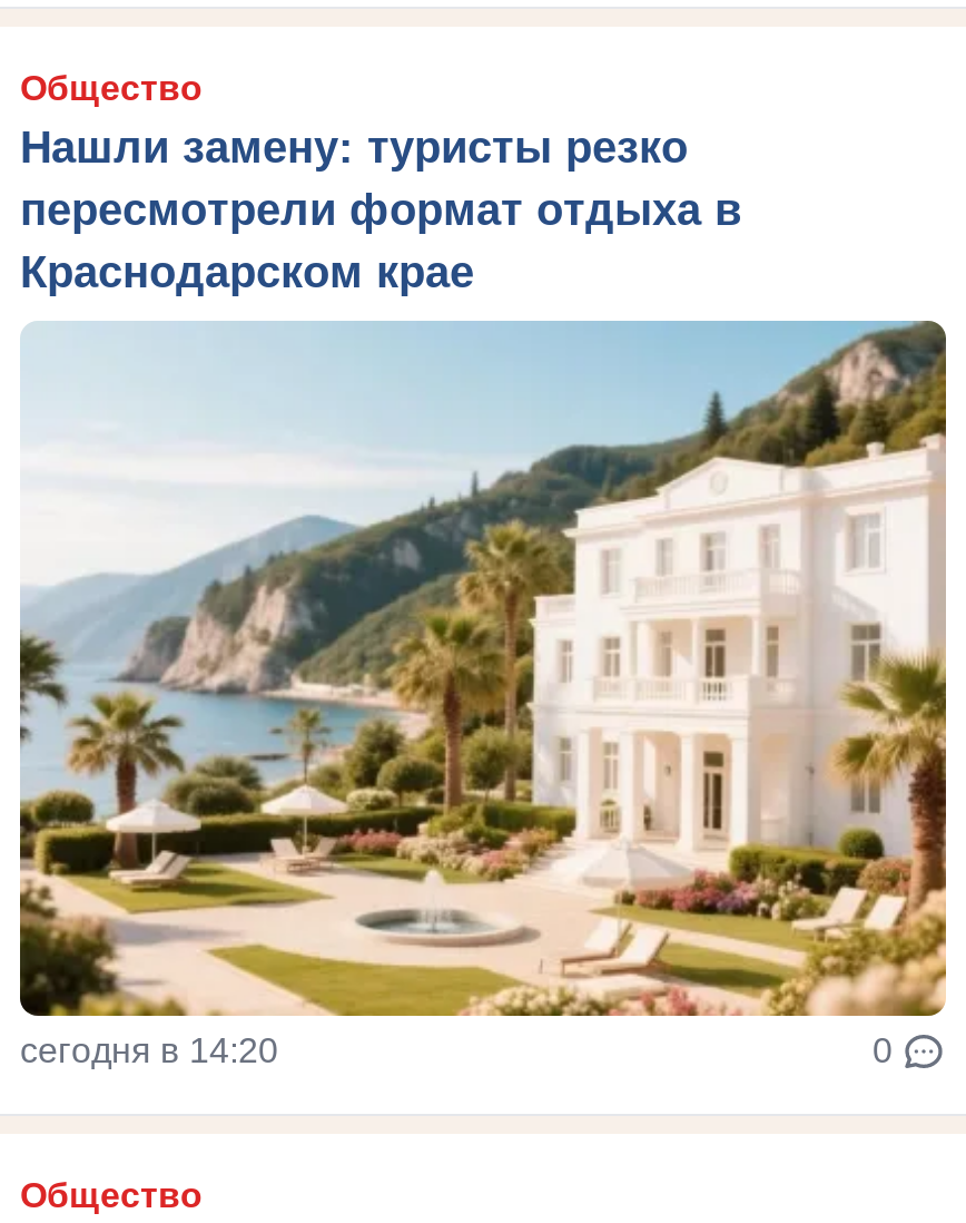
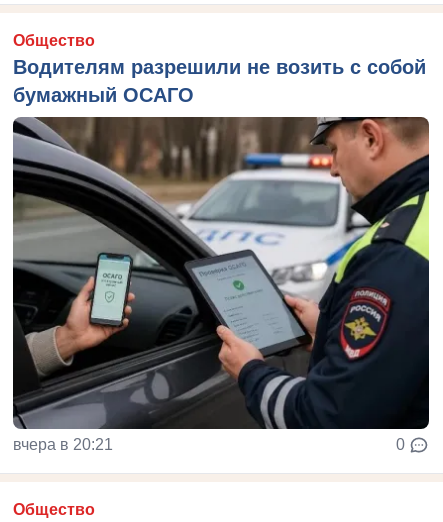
- Нашли замену: туристы резко
- пересмотрели формат отдыха в
- Краснодарском крае
+ Водителям разрешили не возить с собой
+ бумажный ОСАГО

- [image]
- сегодня в 14:20
+ [image]
+ вчера в 20:21
